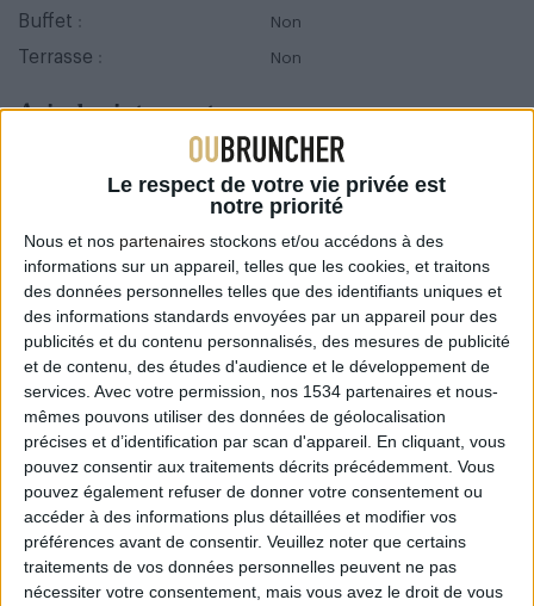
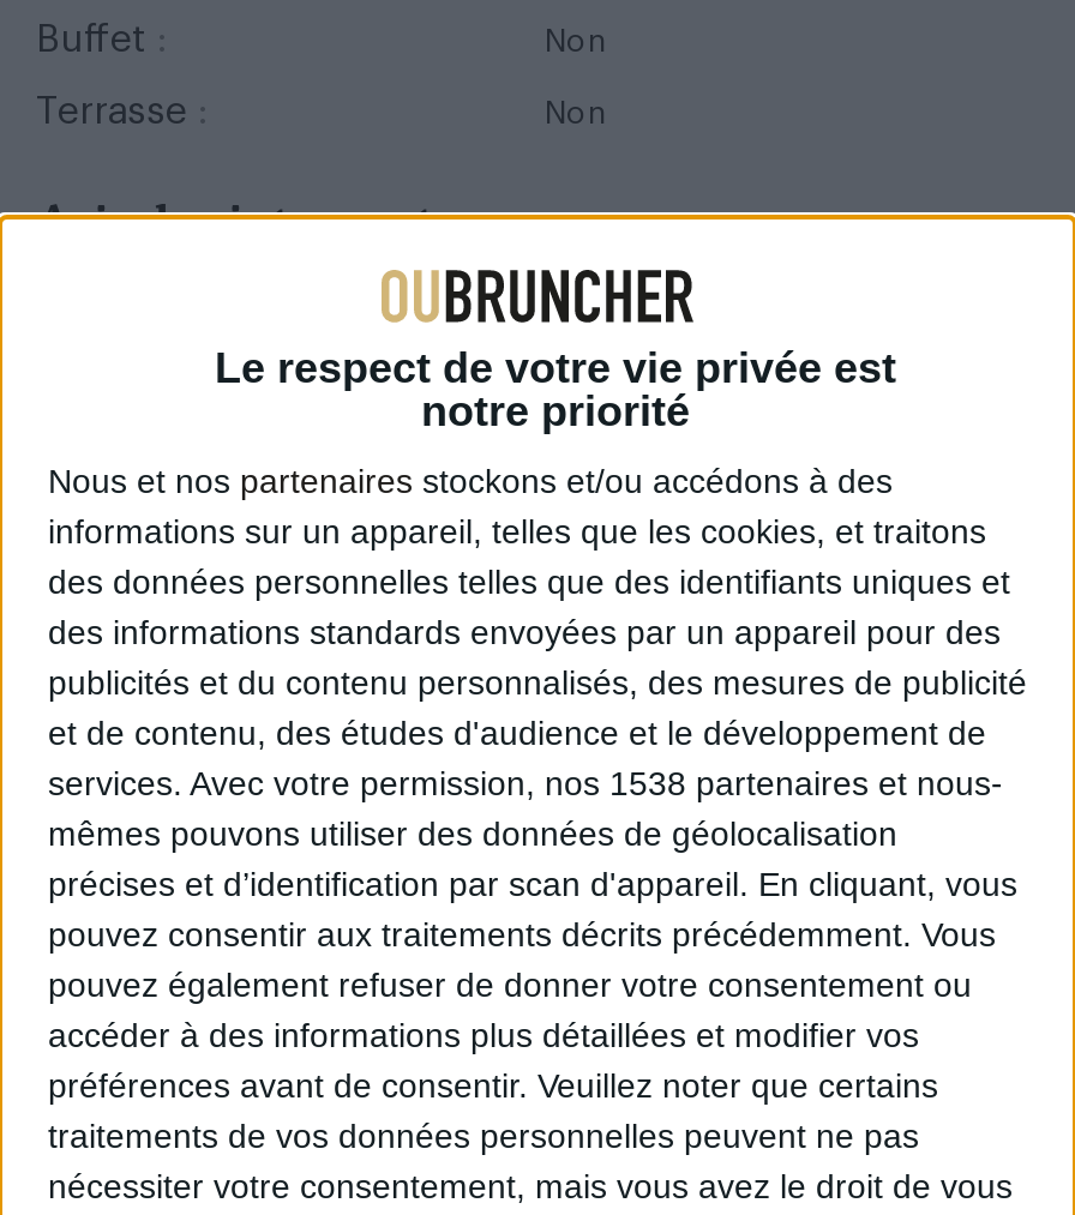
- services. Avec votre permission, nos 1534 partenaires et nous-
+ services. Avec votre permission, nos 1538 partenaires et nous-
